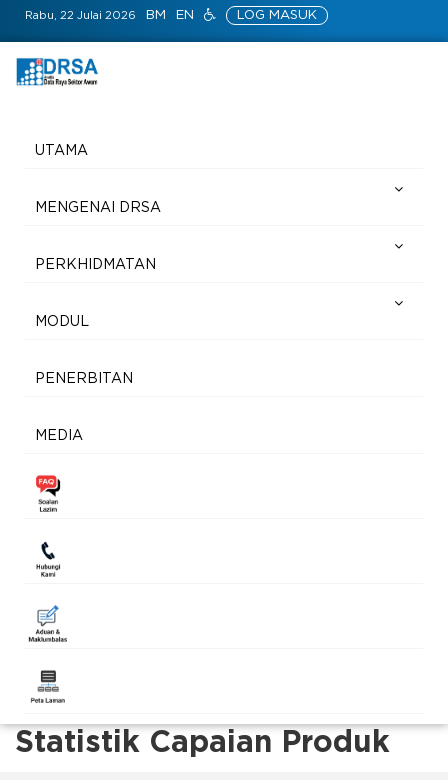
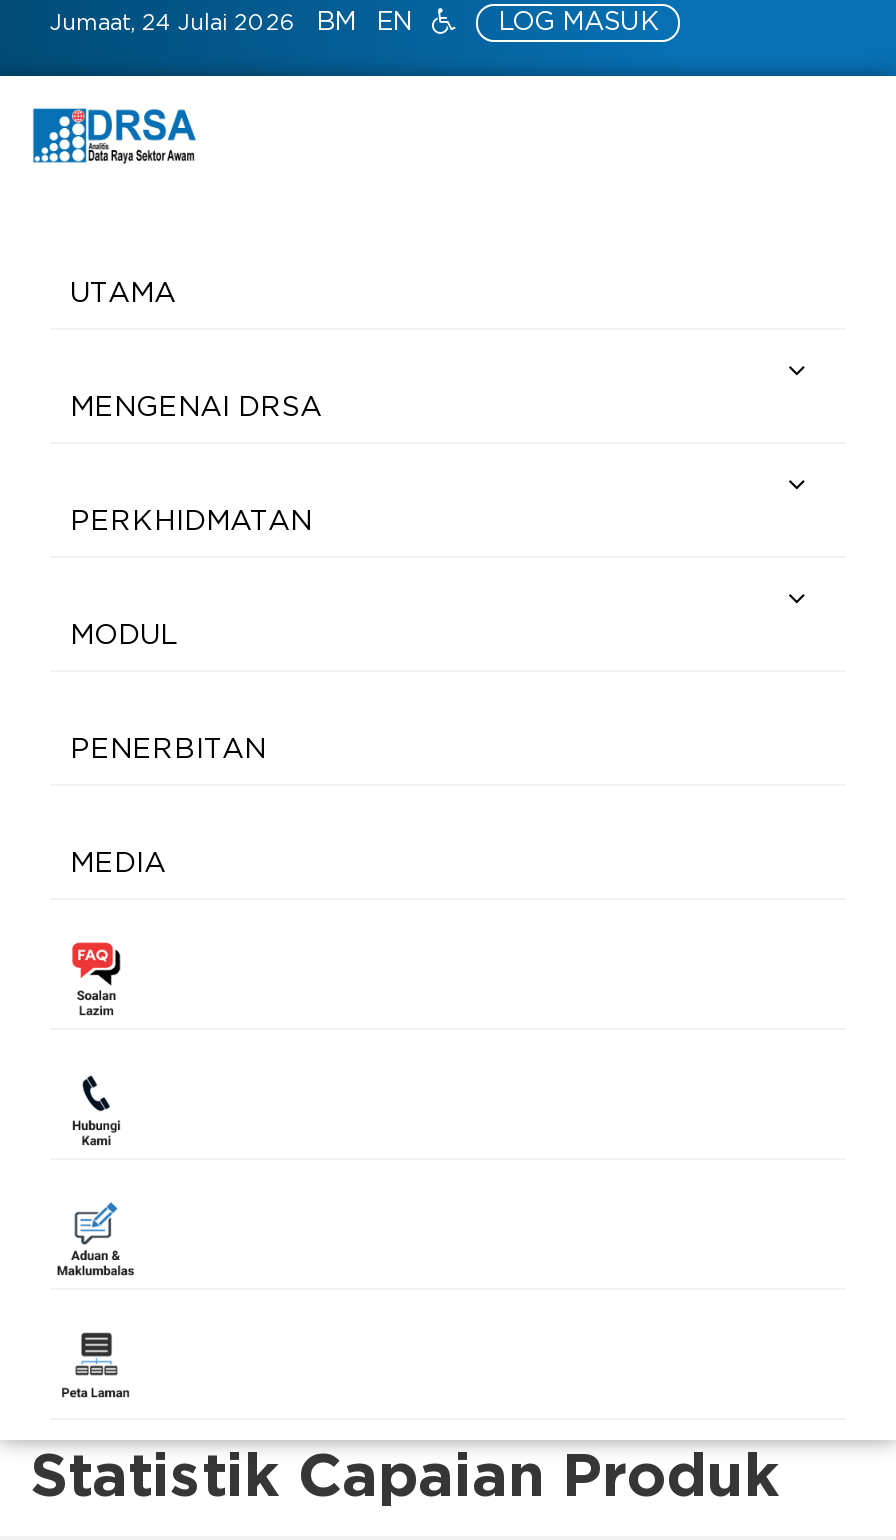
- Rabu, 22 Julai 2026 BM EN
+ Jumaat, 24 Julai 2026 BM EN
